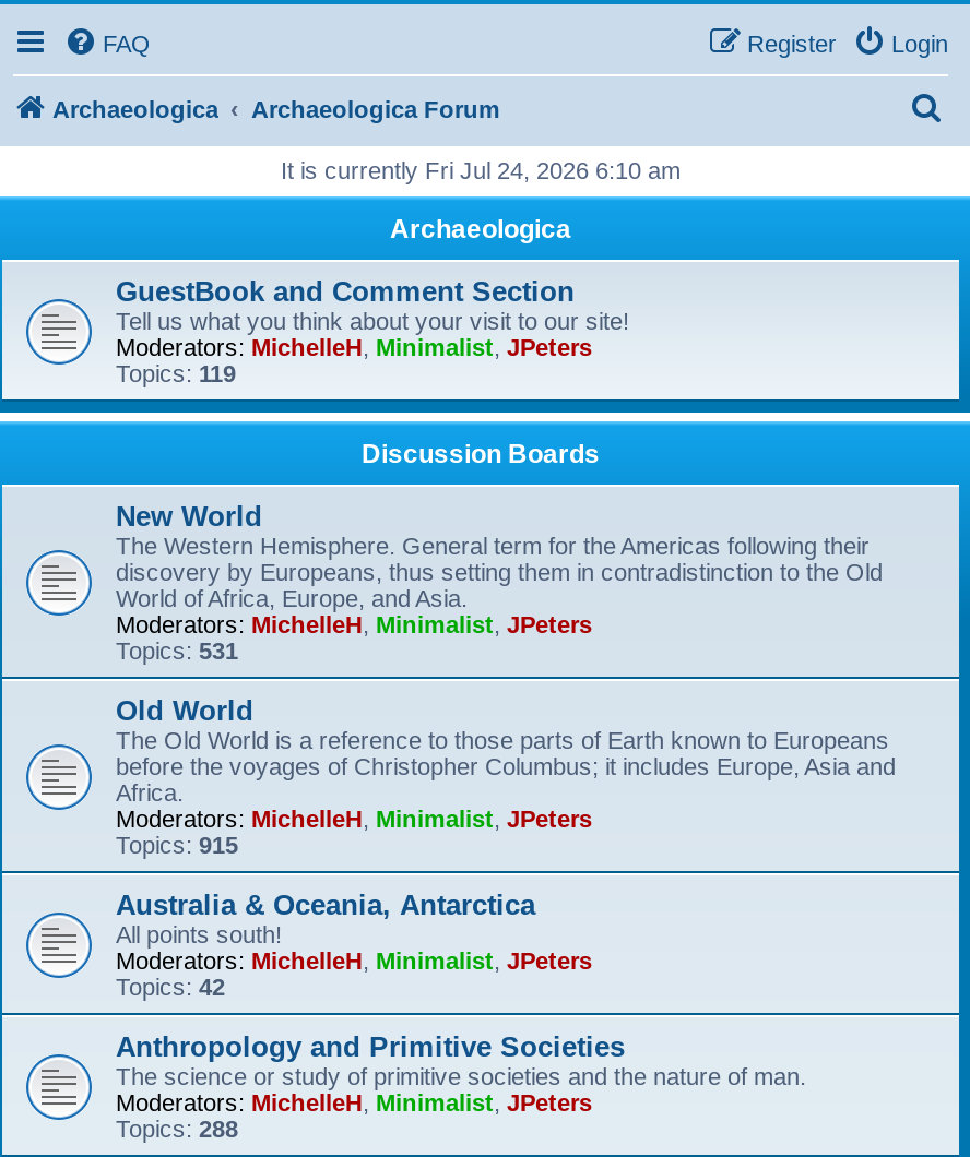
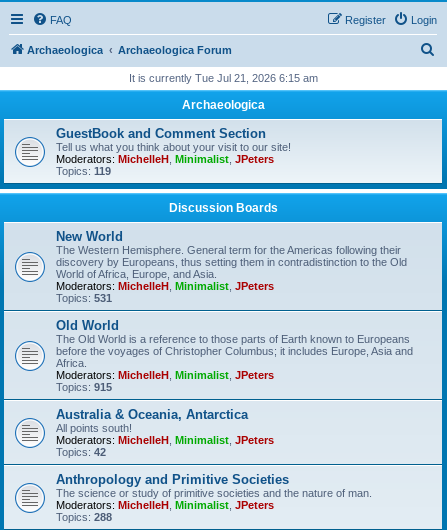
- It is currently Fri Jul 24, 2026 6:10 am
+ It is currently Tue Jul 21, 2026 6:15 am
